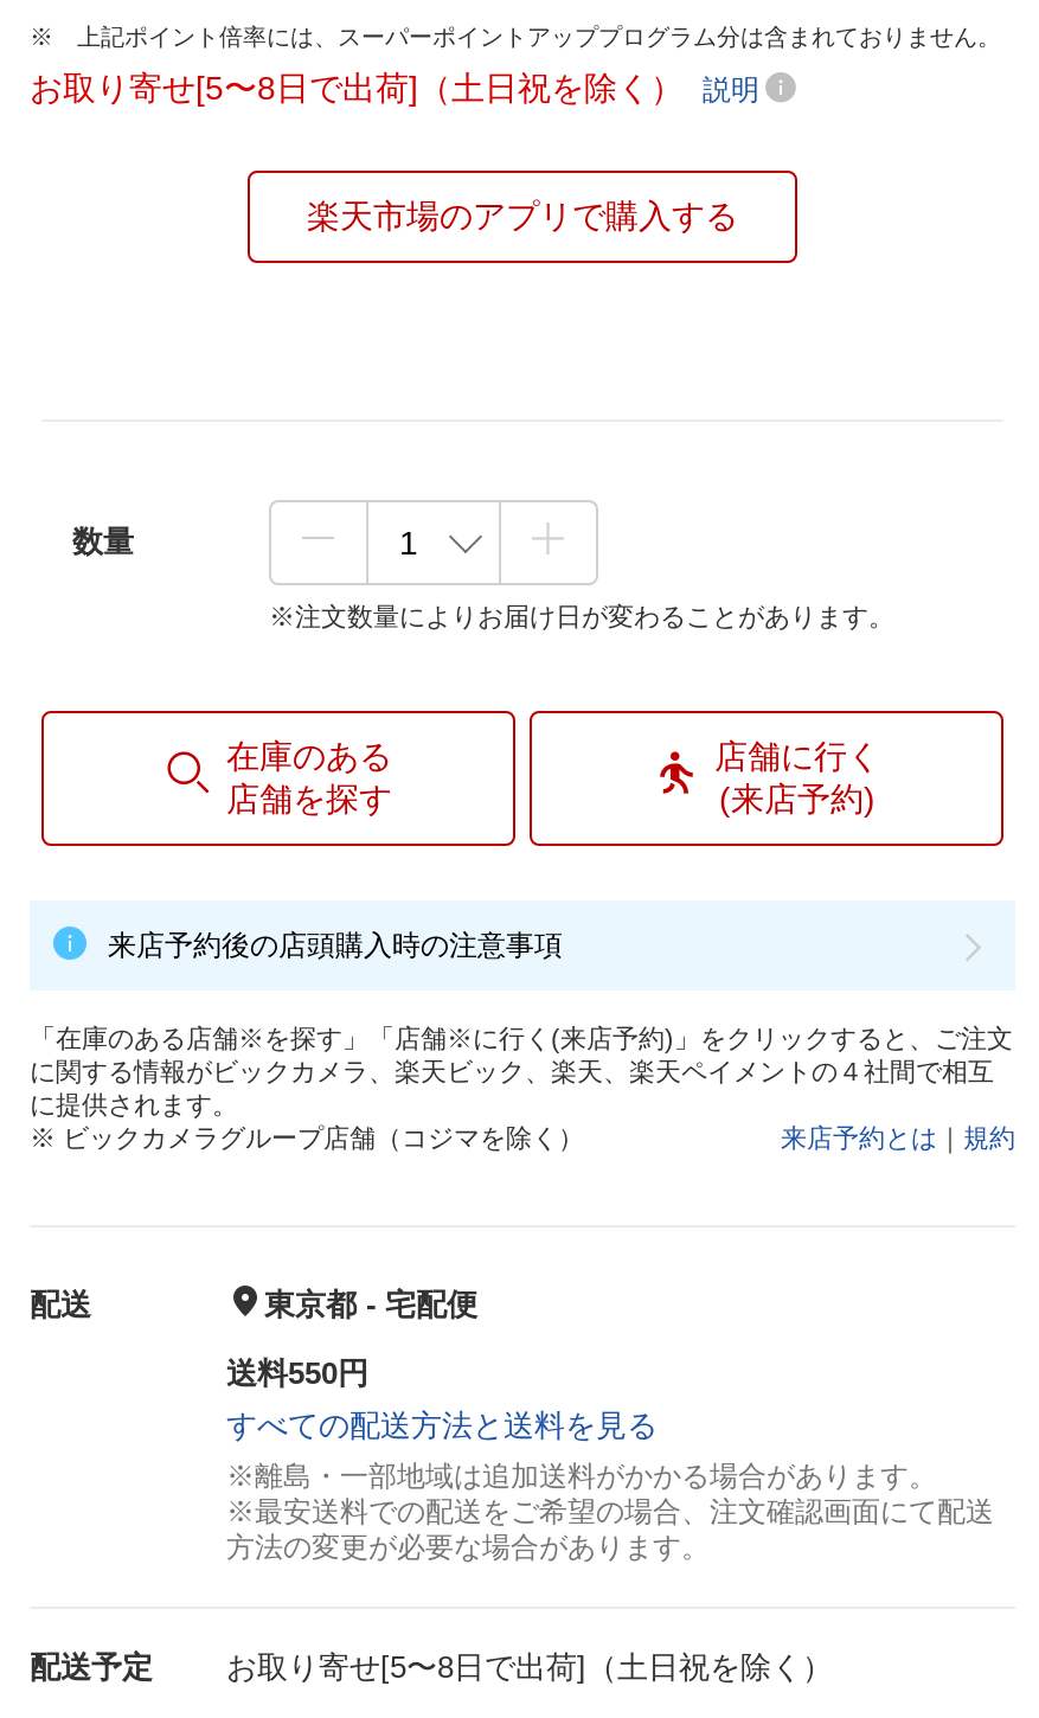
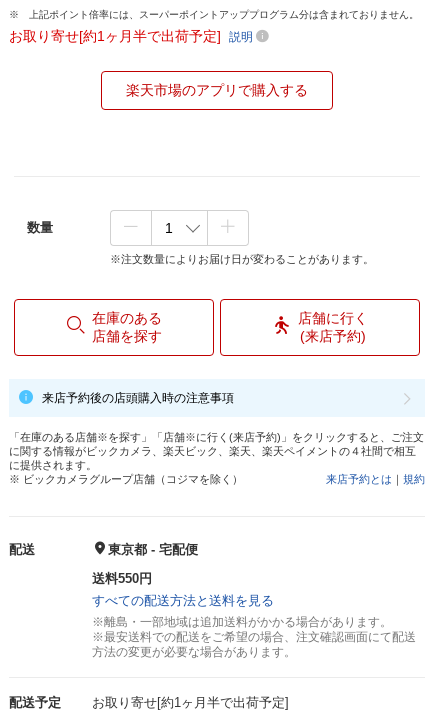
- お取り寄せ[5〜8日で出荷]（土日祝を除く）説明
+ お取り寄せ[約1ヶ月半で出荷予定]説明

- お取り寄せ[5〜8日で出荷]（土日祝を除く）
+ お取り寄せ[約1ヶ月半で出荷予定]
